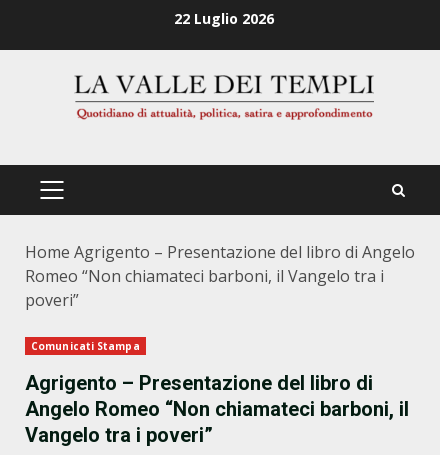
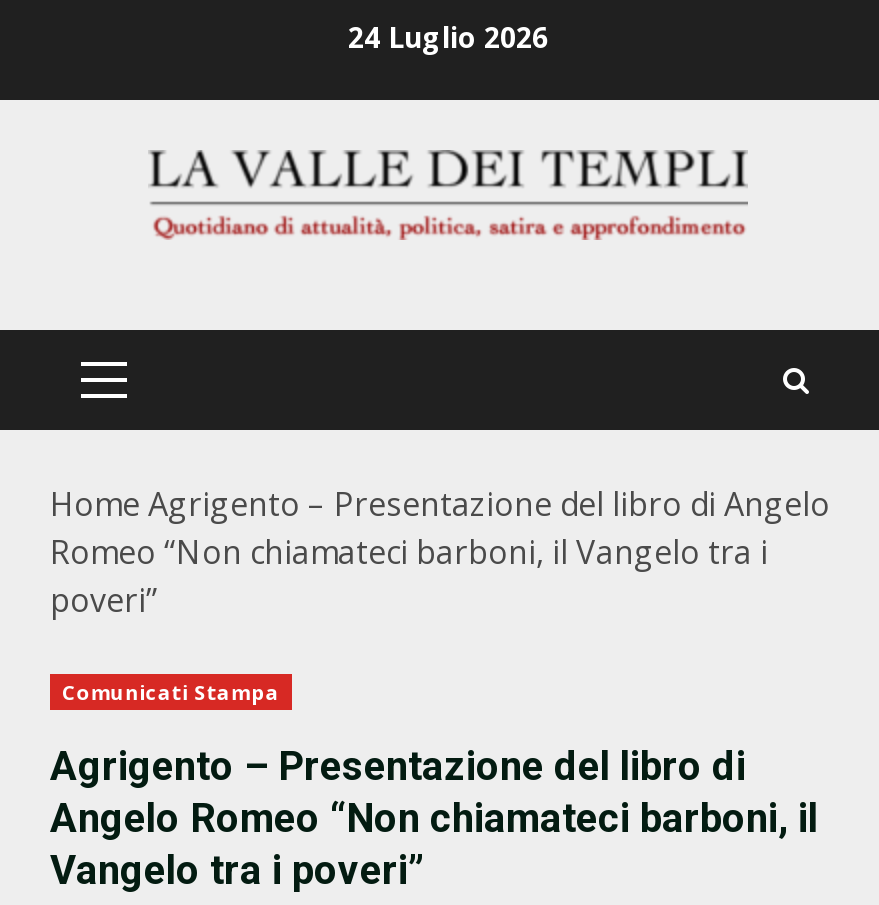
- 22 Luglio 2026
+ 24 Luglio 2026
